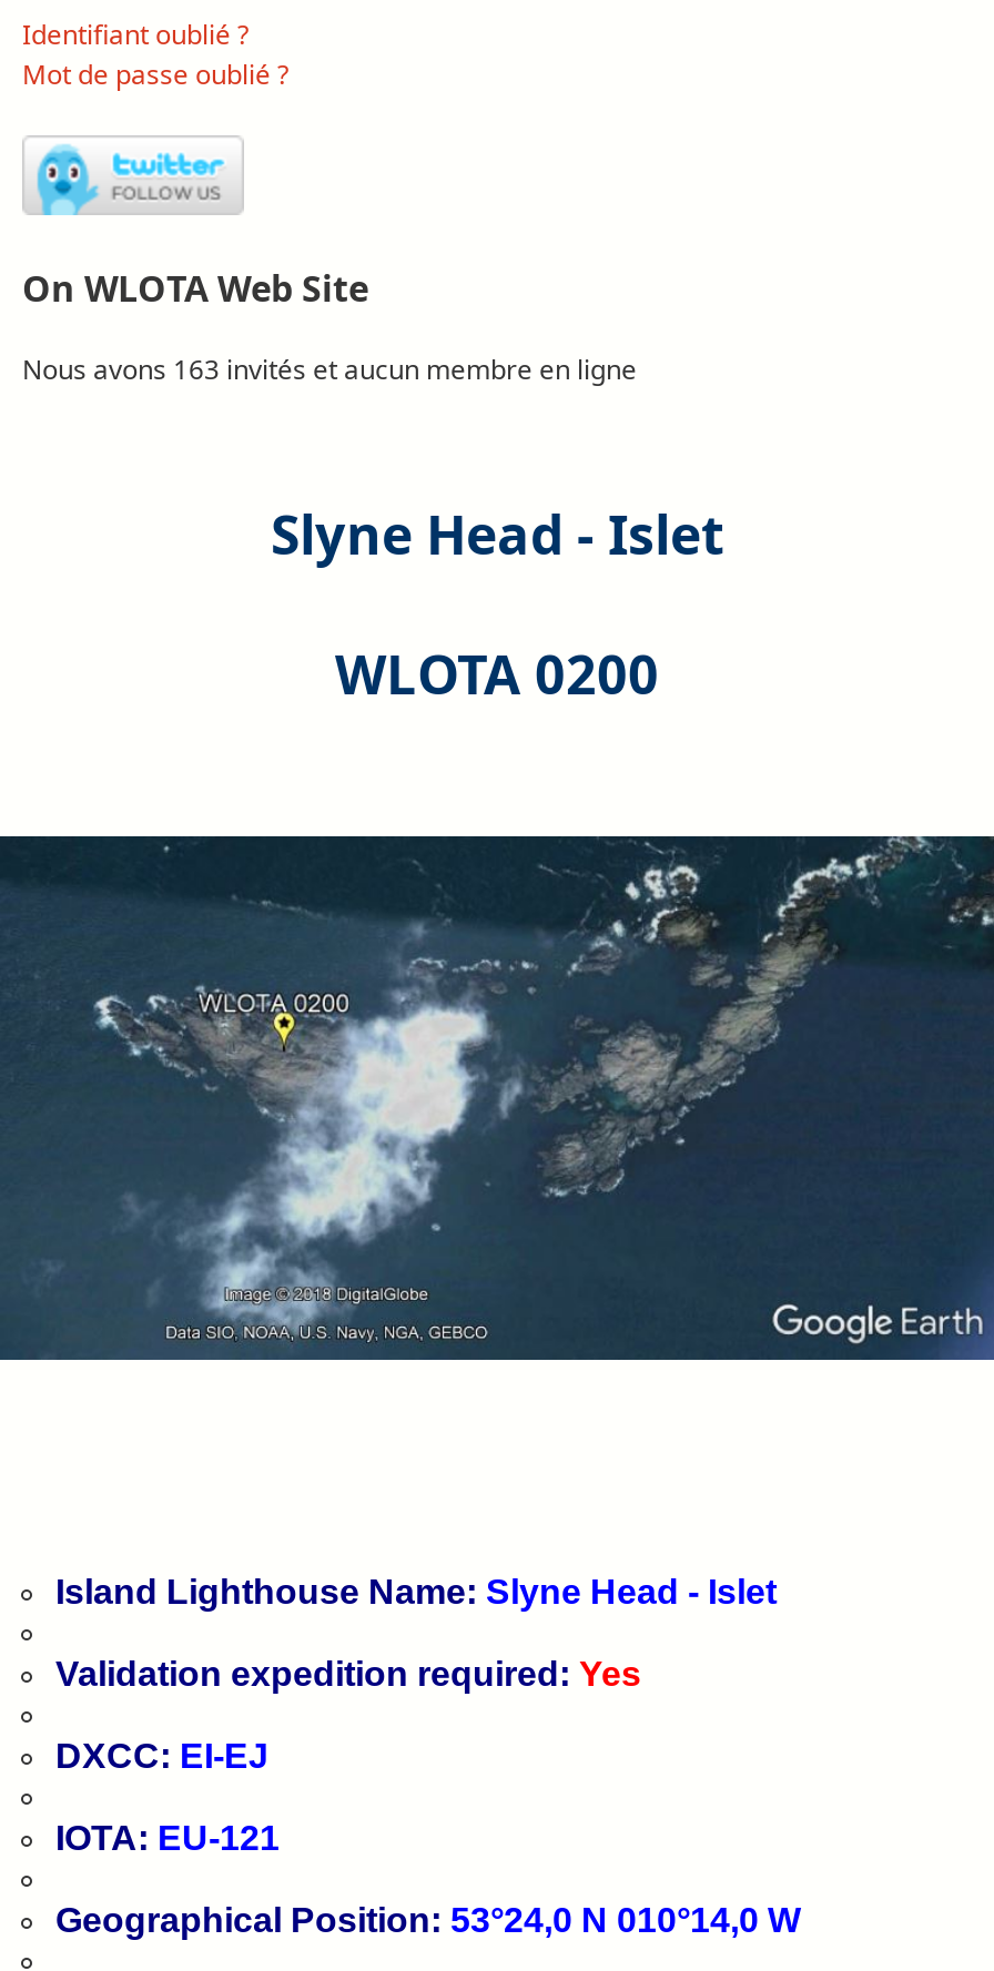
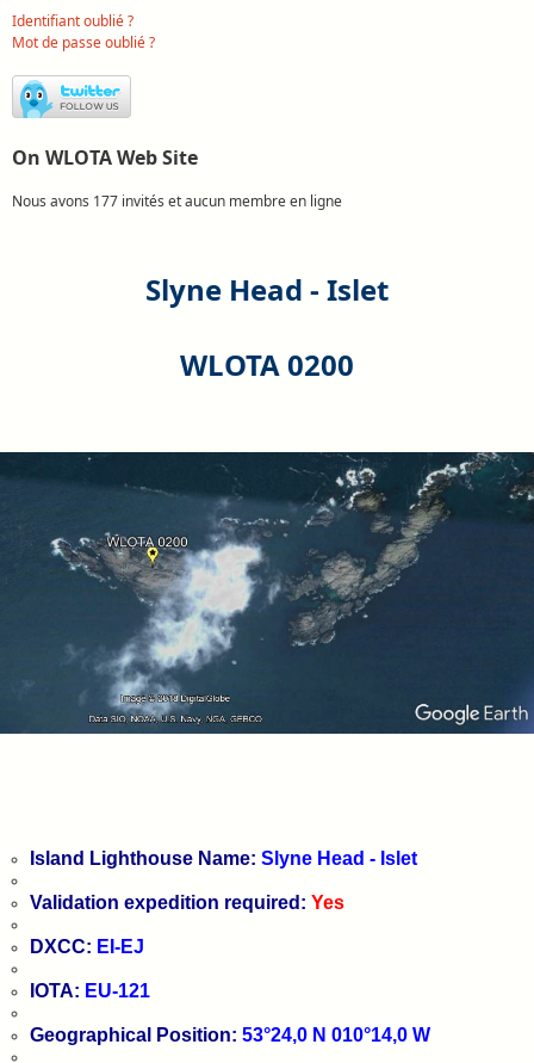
- Nous avons 163 invités et aucun membre en ligne
+ Nous avons 177 invités et aucun membre en ligne
